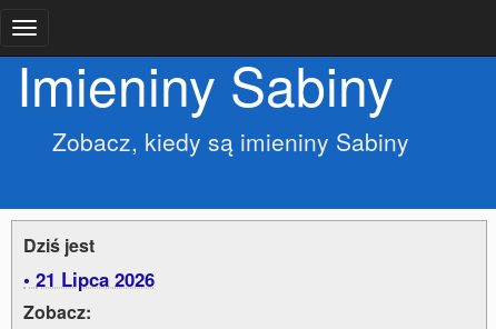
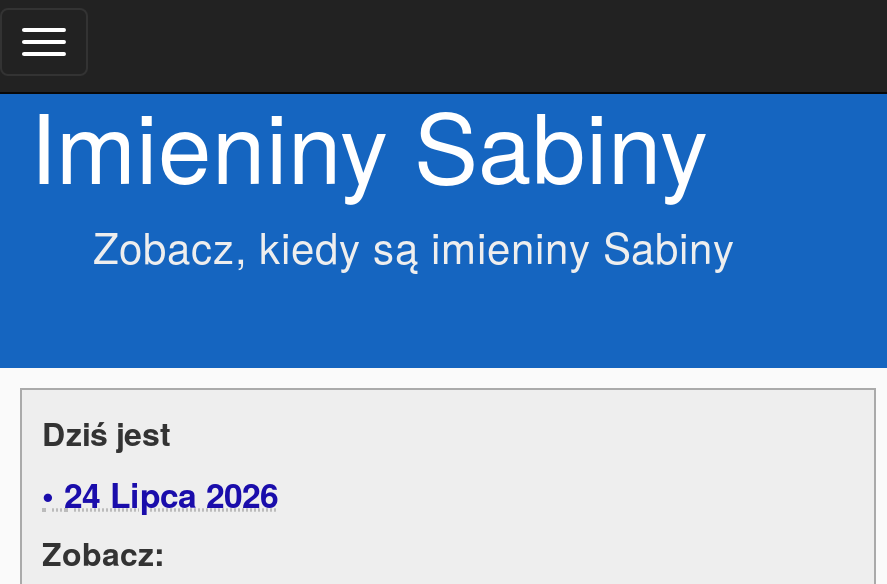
- 21 Lipca 2026
+ 24 Lipca 2026
